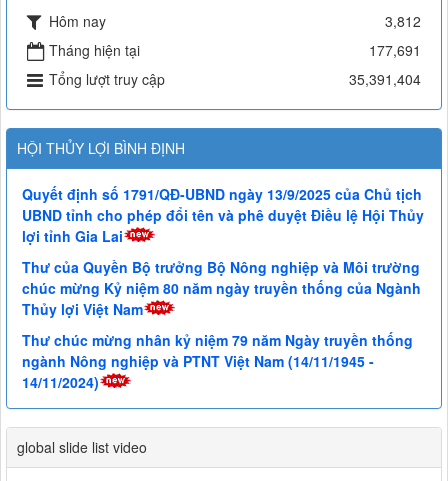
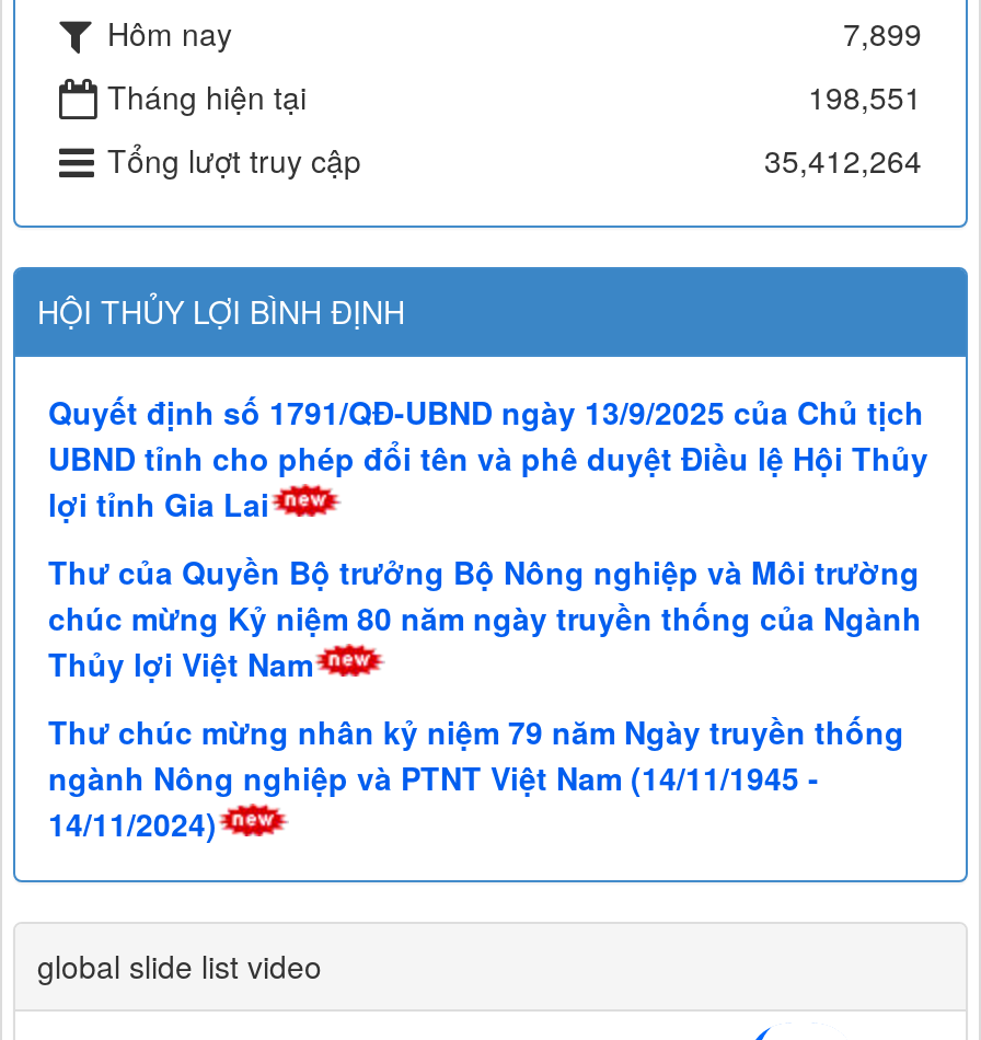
- 3,812
+ 7,899

- 177,691
+ 198,551

- 35,391,404
+ 35,412,264
